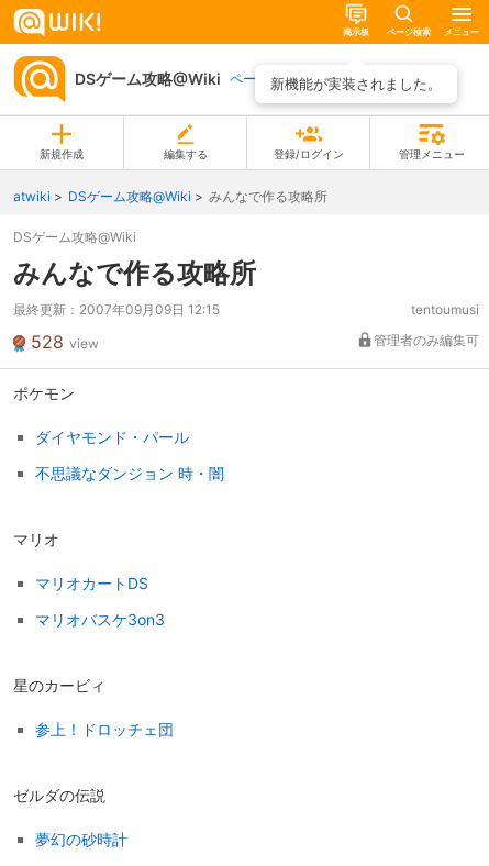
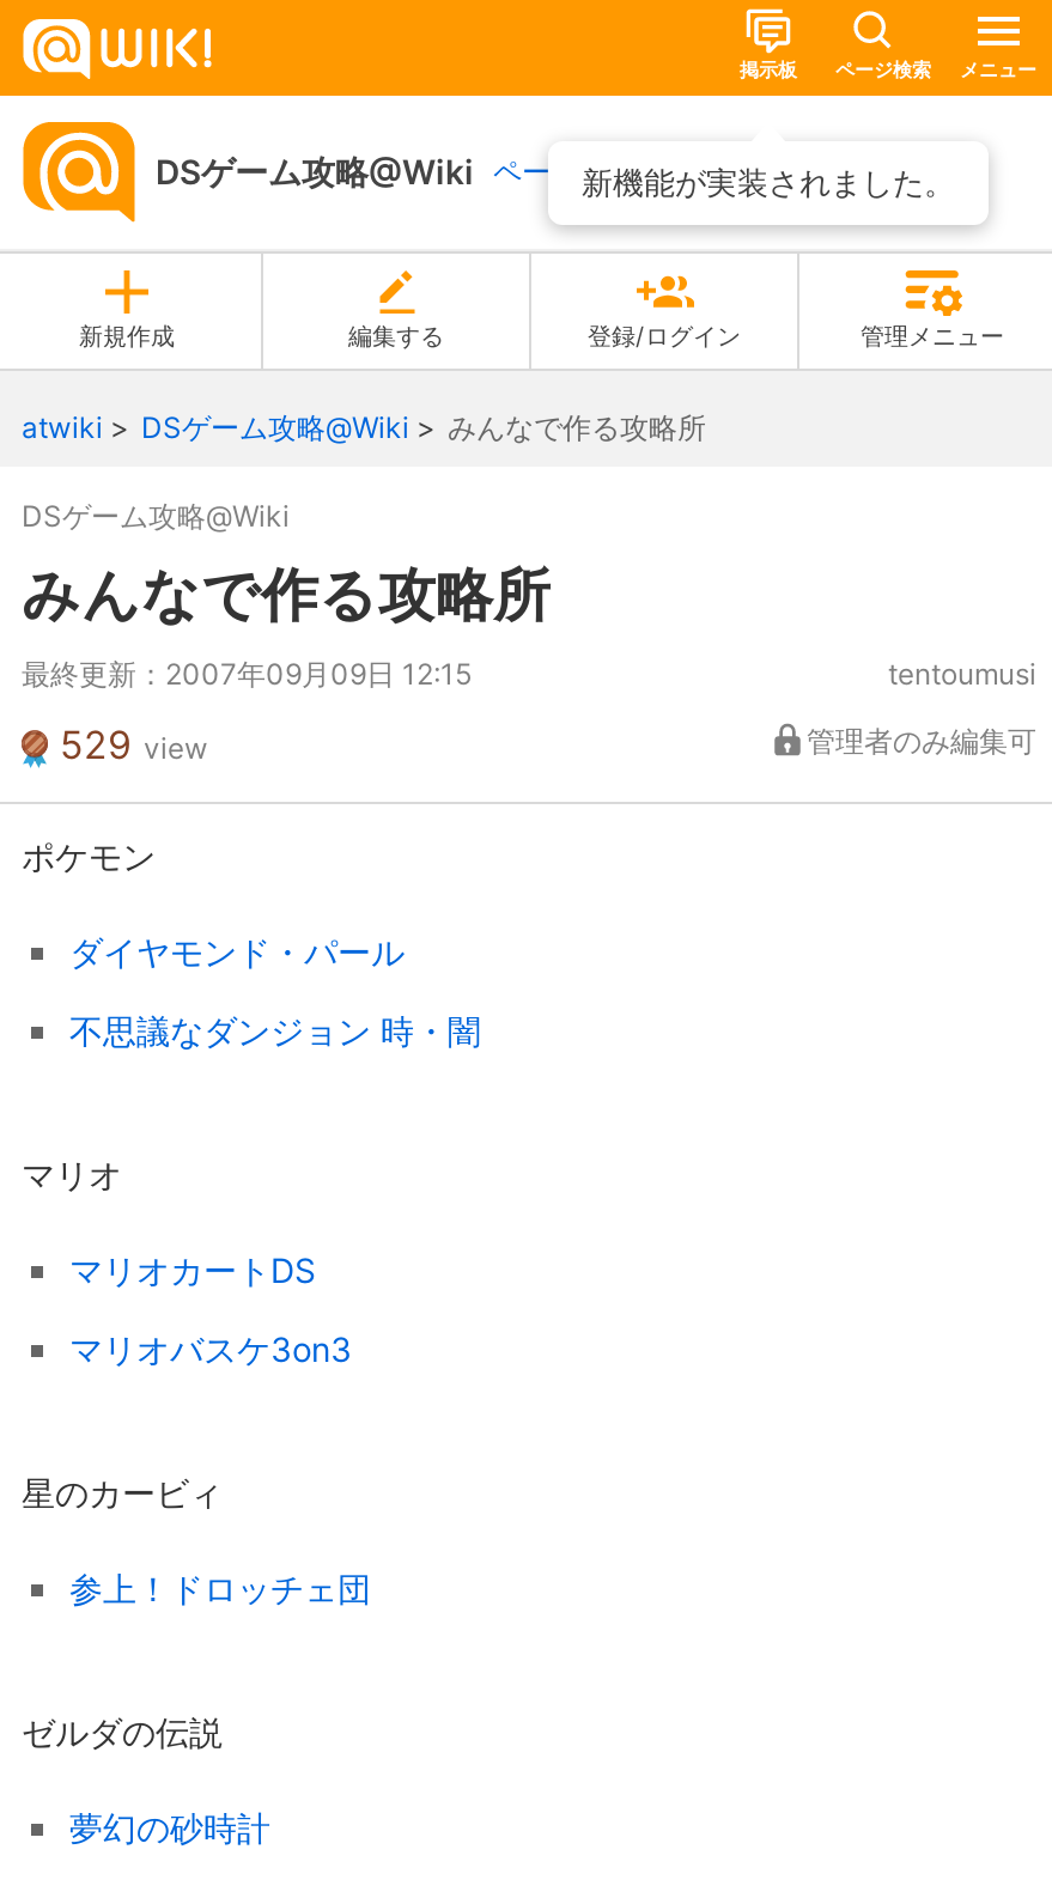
- 528 view
+ 529 view
